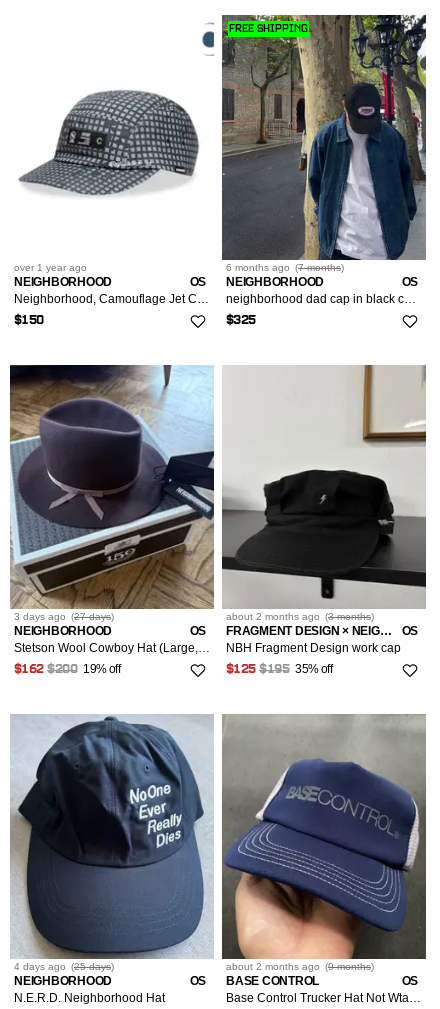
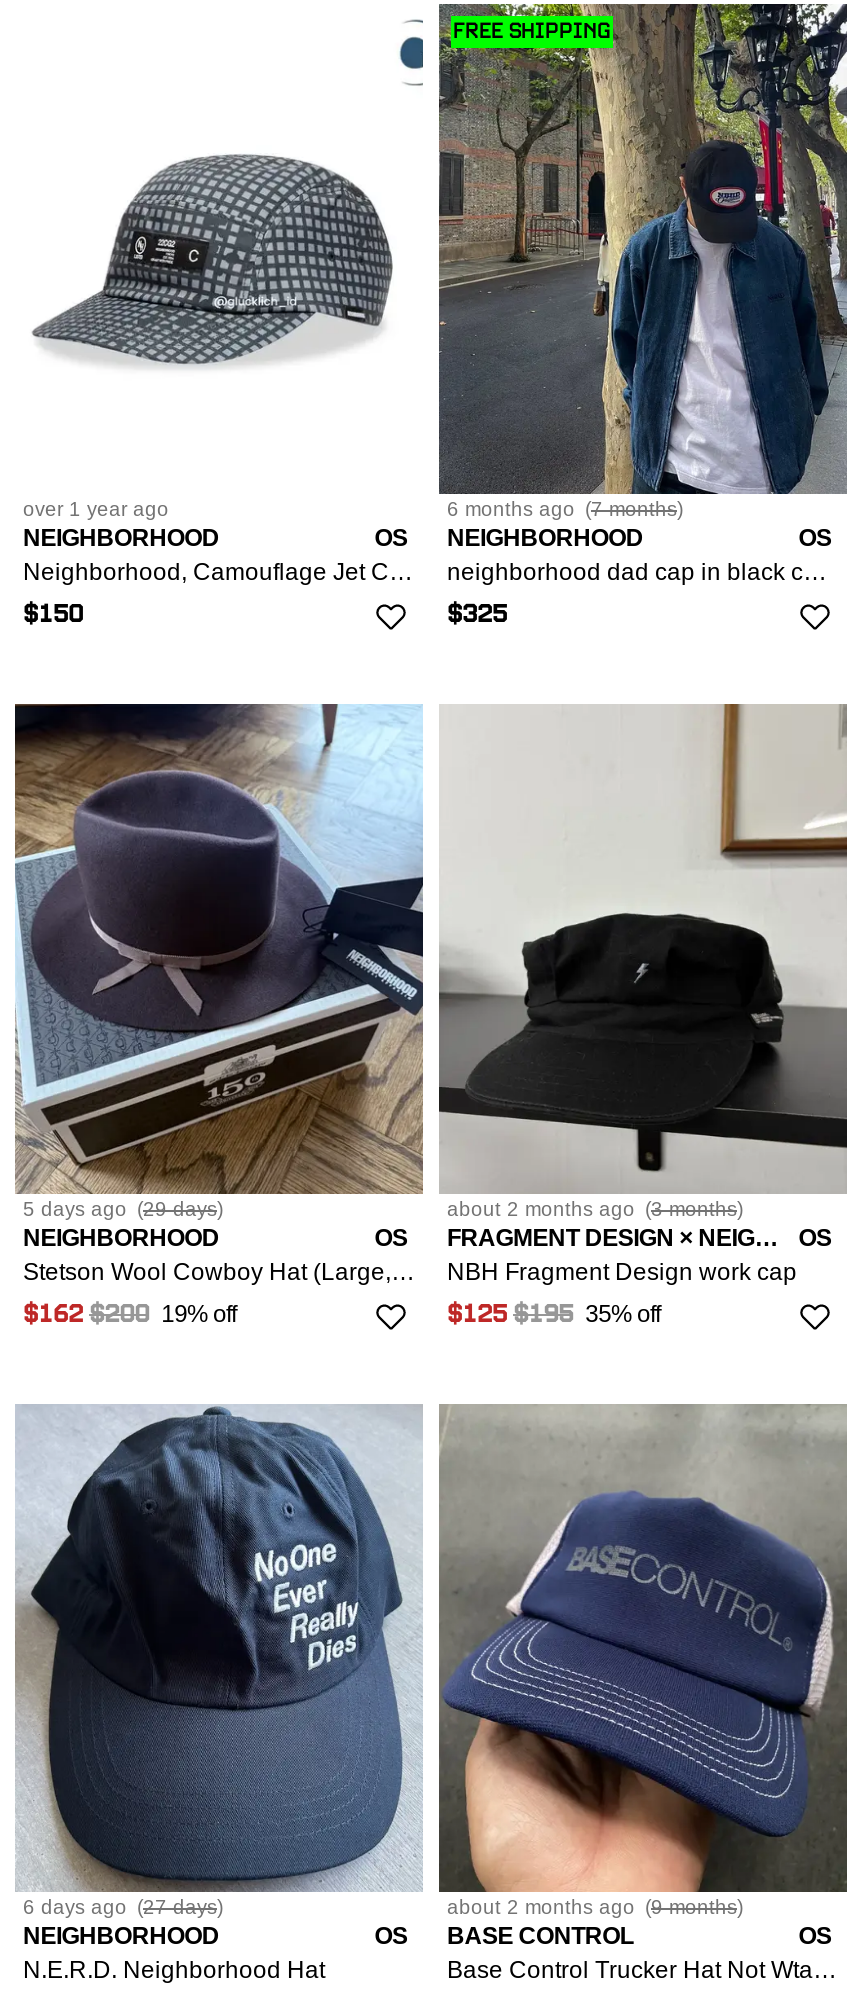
- 3 days ago (27 days)
+ 5 days ago (29 days)

- 4 days ago (25 days)
+ 6 days ago (27 days)
